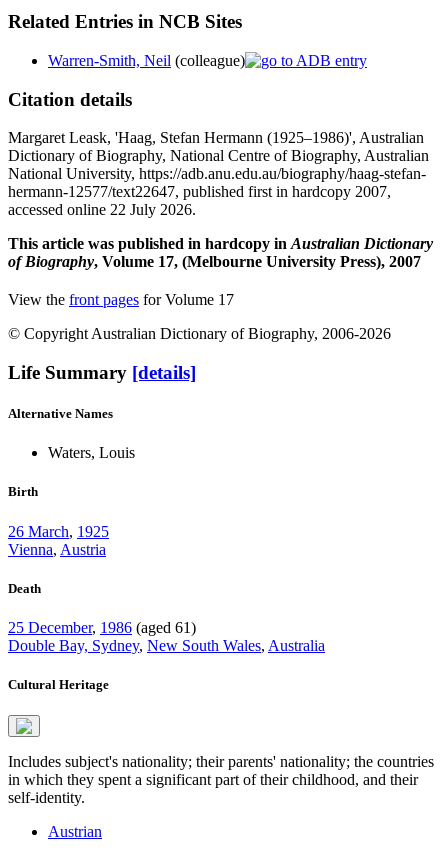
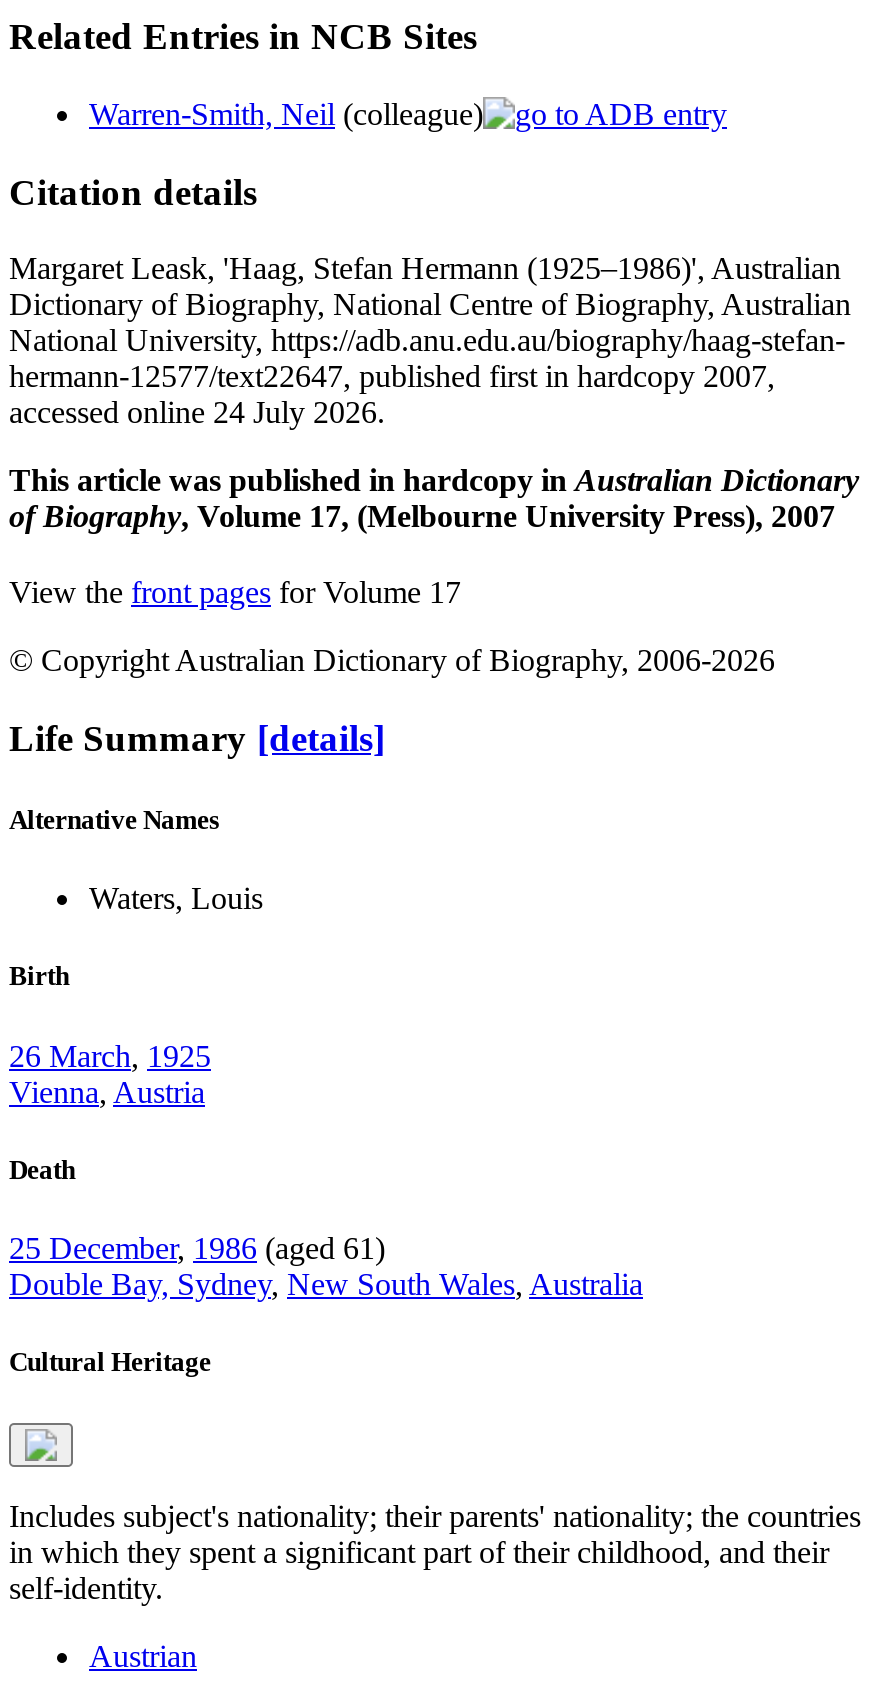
- accessed online 22 July 2026.
+ accessed online 24 July 2026.
